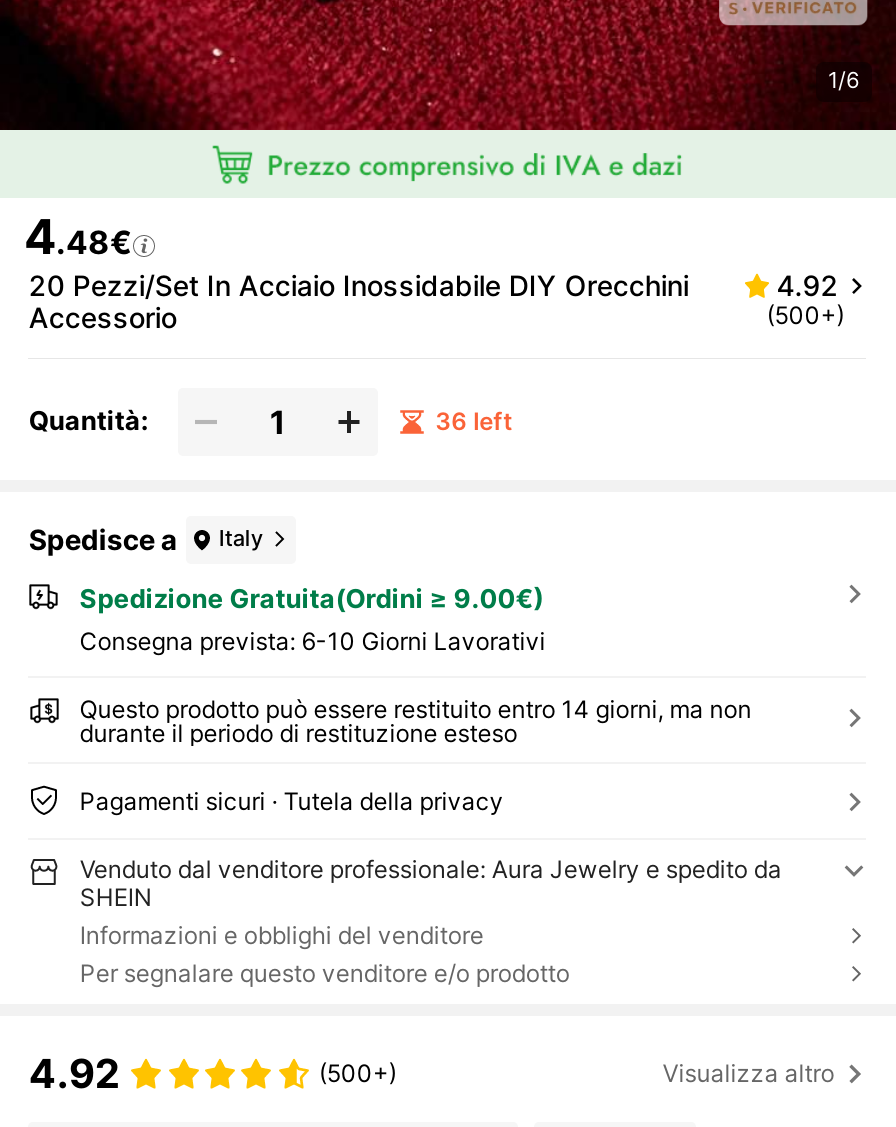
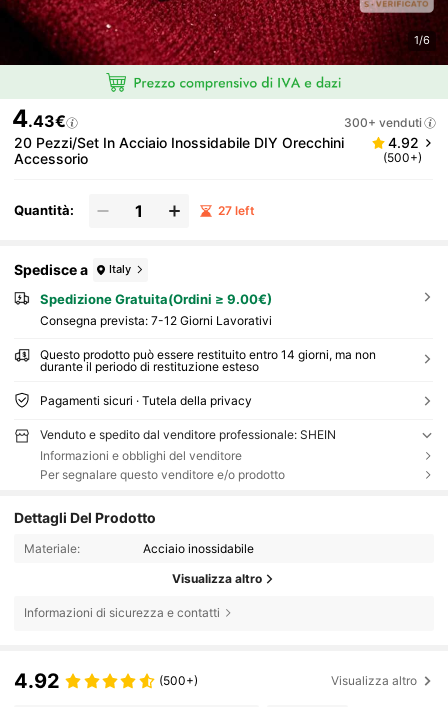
- 4.48€
+ 4.43€
+ 300+ venduti

- 36 left
+ 27 left

- Consegna prevista: 6-10 Giorni Lavorativi
+ Consegna prevista: 7-12 Giorni Lavorativi

- Venduto dal venditore professionale: Aura Jewelry e spedito da
- SHEIN
+ Venduto e spedito dal venditore professionale: SHEIN

+ Dettagli Del Prodotto
+ Materiale:
+ Acciaio inossidabile
+ Visualizza altro
+ Informazioni di sicurezza e contatti
